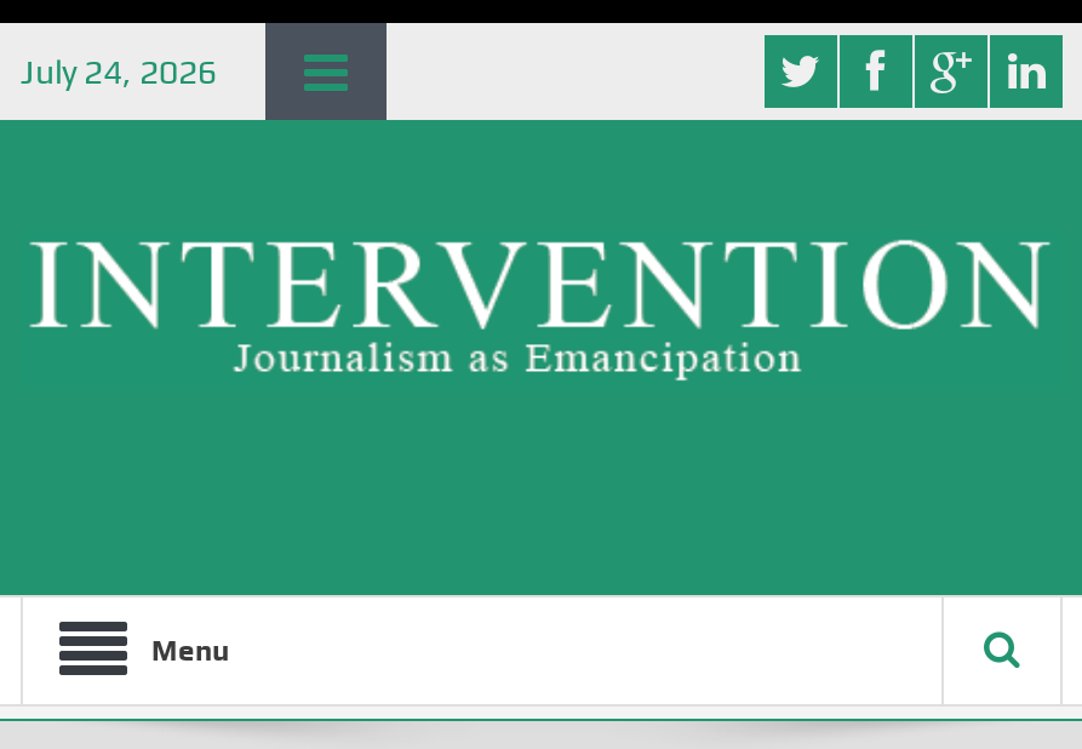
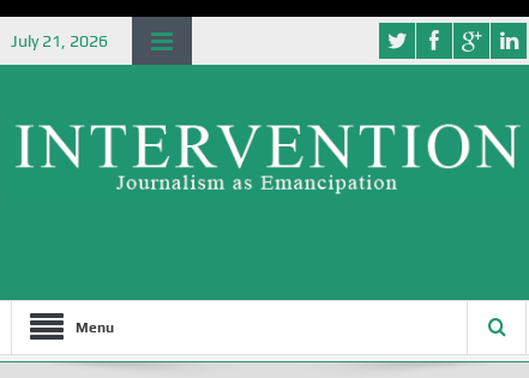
- July 24, 2026
+ July 21, 2026
